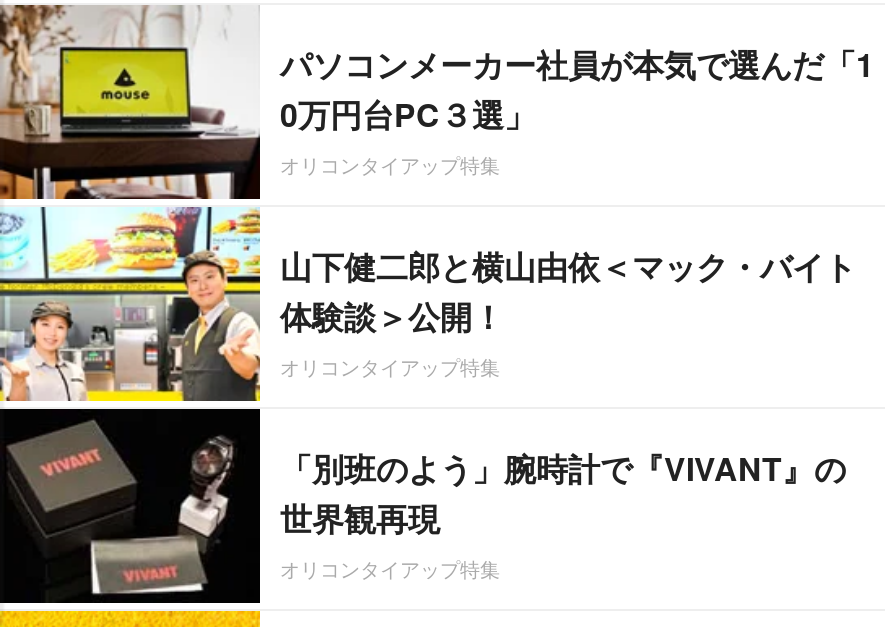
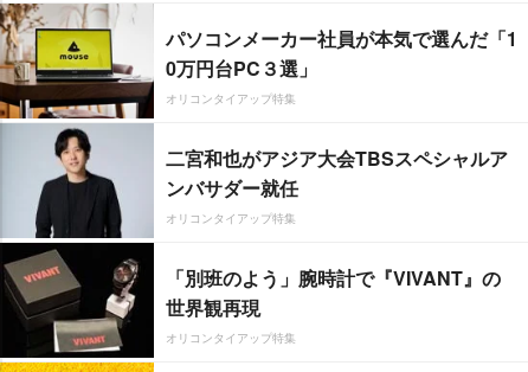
- [image]
- 山下健二郎と横山由依＜マック・バイト
- 体験談＞公開！
+ [image]
+ 二宮和也がアジア大会TBSスペシャルア
+ ンバサダー就任
